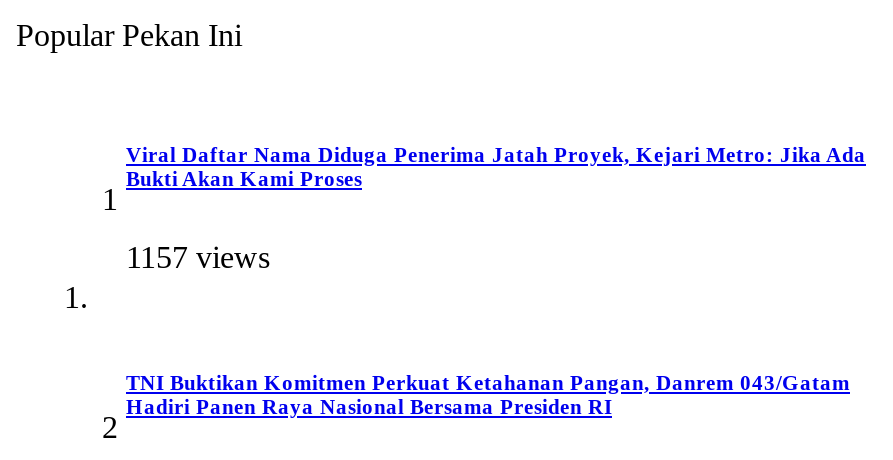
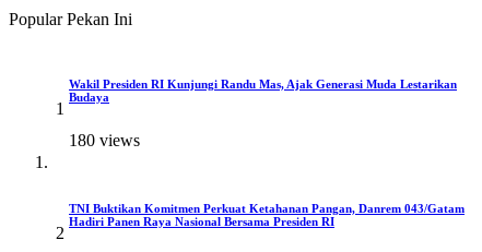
- Viral Daftar Nama Diduga Penerima Jatah Proyek, Kejari Metro: Jika Ada
- Bukti Akan Kami Proses
+ Wakil Presiden RI Kunjungi Randu Mas, Ajak Generasi Muda Lestarikan
+ Budaya

- 1157 views
+ 180 views
